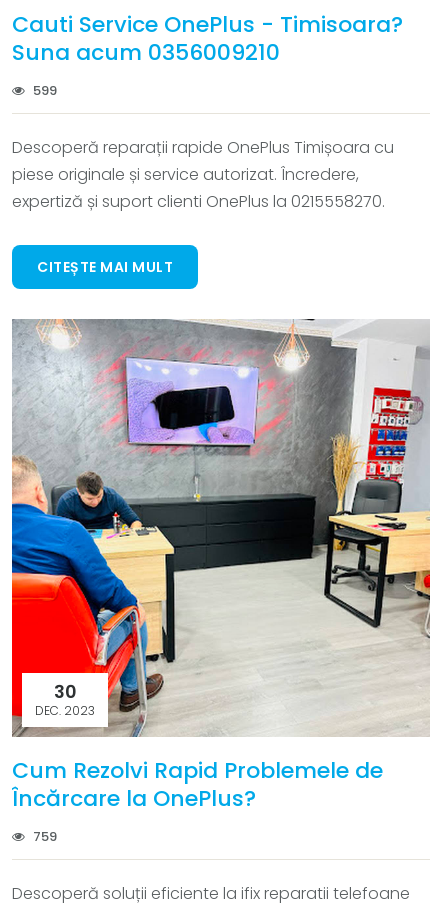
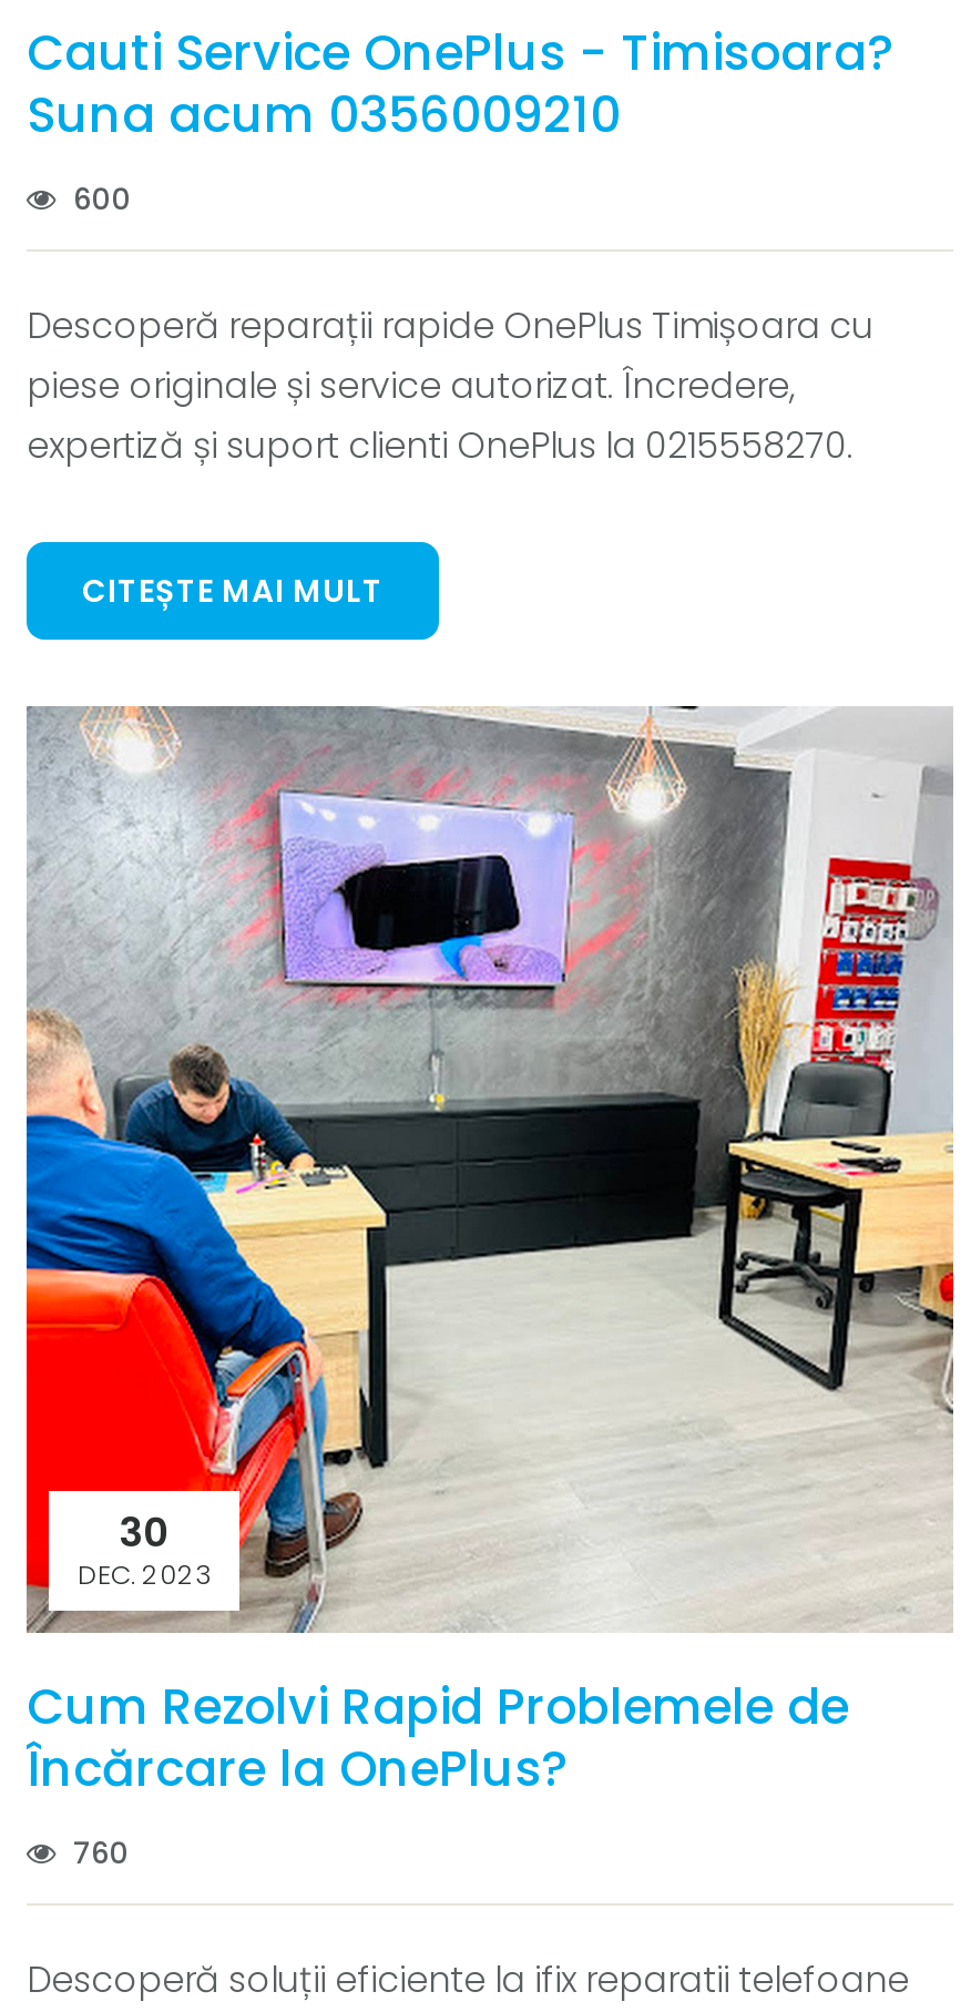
- 599
+ 600

- 759
+ 760
